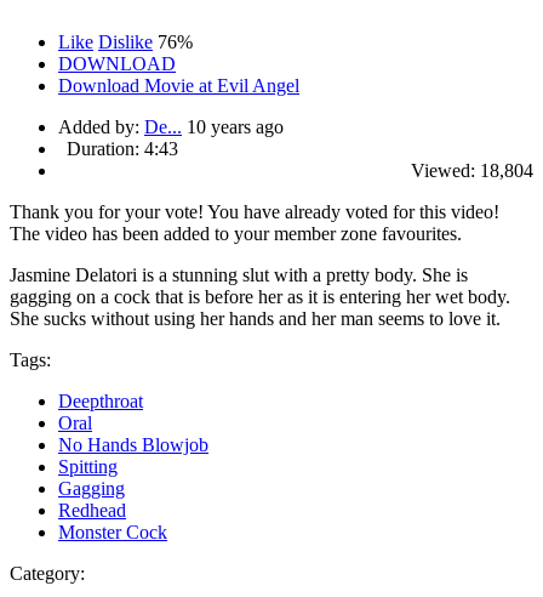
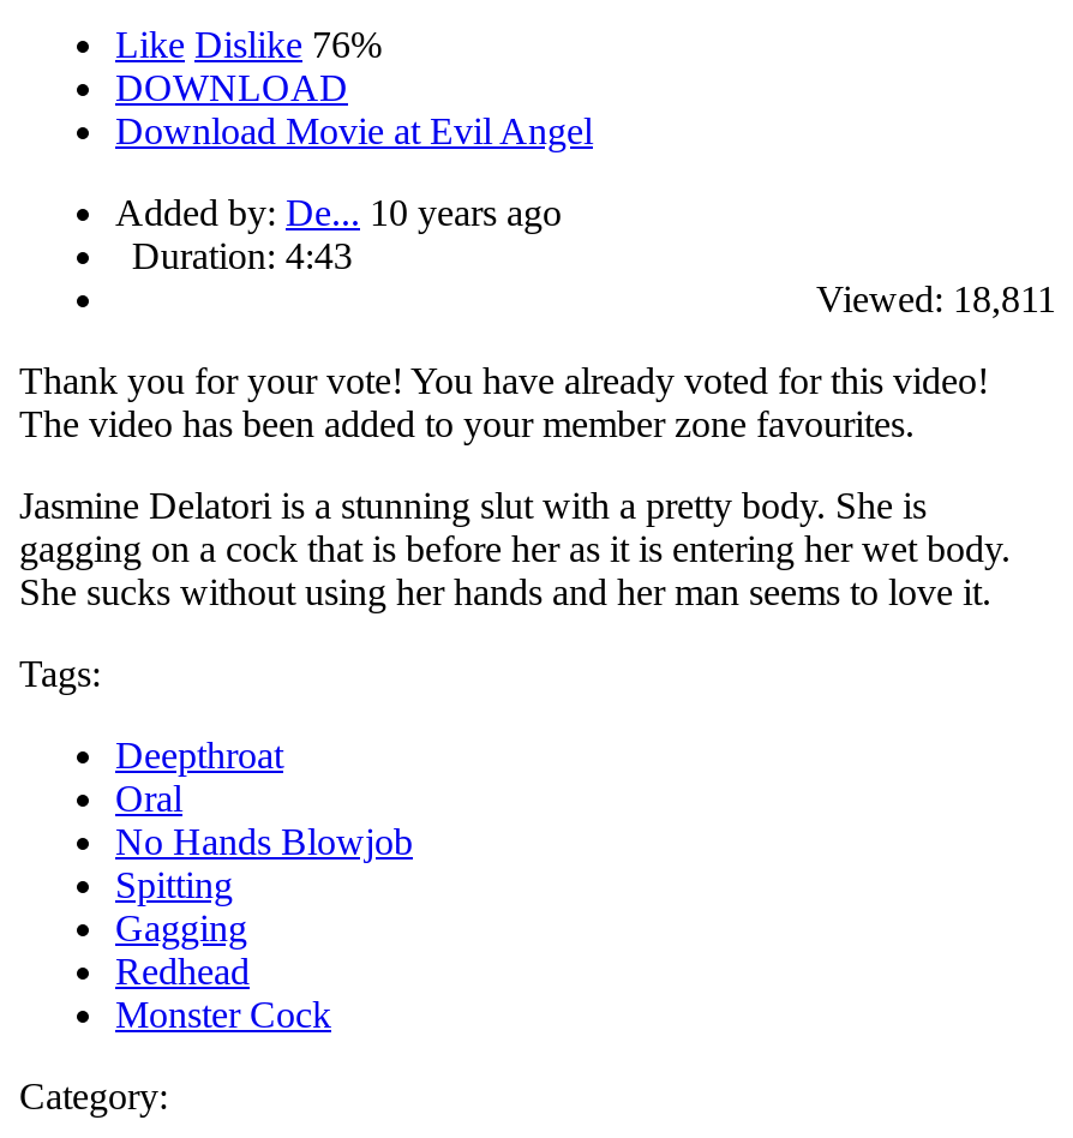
- Viewed: 18,804
+ Viewed: 18,811
